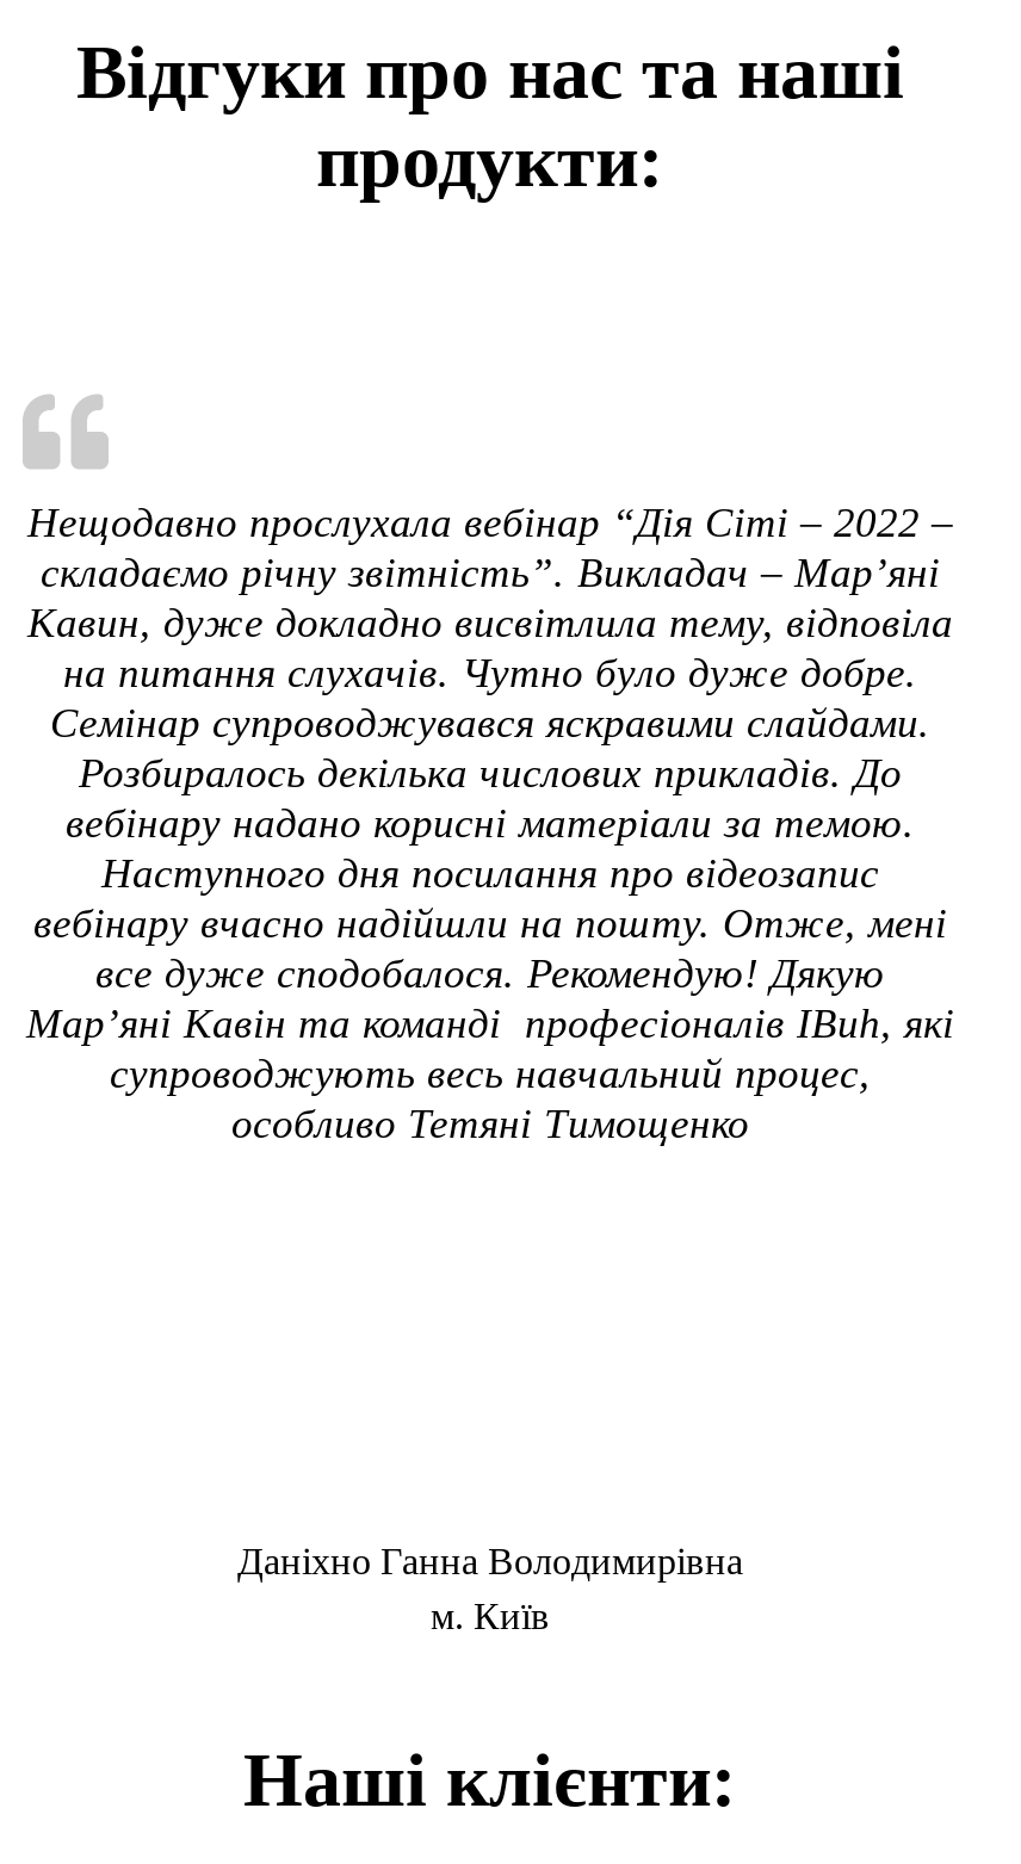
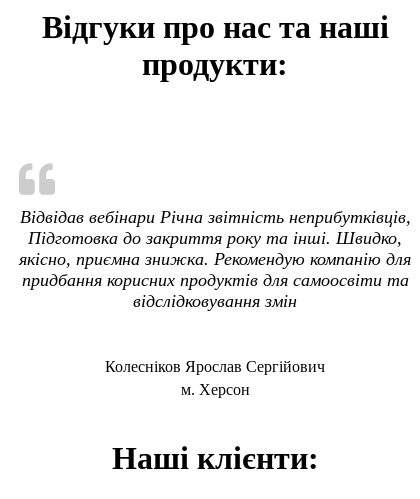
- Нещодавно прослухала вебінар “Дія Сіті – 2022 –
- складаємо річну звітність”. Викладач – Мар’яні
- Кавин, дуже докладно висвітлила тему, відповіла
- на питання слухачів. Чутно було дуже добре.
- Семінар супроводжувався яскравими слайдами.
- Розбиралось декілька числових прикладів. До
- вебінару надано корисні матеріали за темою.
- Наступного дня посилання про відеозапис
- вебінару вчасно надійшли на пошту. Отже, мені
- все дуже сподобалося. Рекомендую! Дякую
- Мар’яні Кавін та команді професіоналів IBuh, які
- супроводжують весь навчальний процес,
- особливо Тетяні Тимощенко
+ Відвідав вебінари Річна звітність неприбутківців,
+ Підготовка до закриття року та інші. Швидко,
+ якісно, приємна знижка. Рекомендую компанію для
+ придбання корисних продуктів для самоосвіти та
+ відслідковування змін

- Даніхно Ганна Володимирівна
- м. Київ
+ Колесніков Ярослав Сергійович
+ м. Херсон
